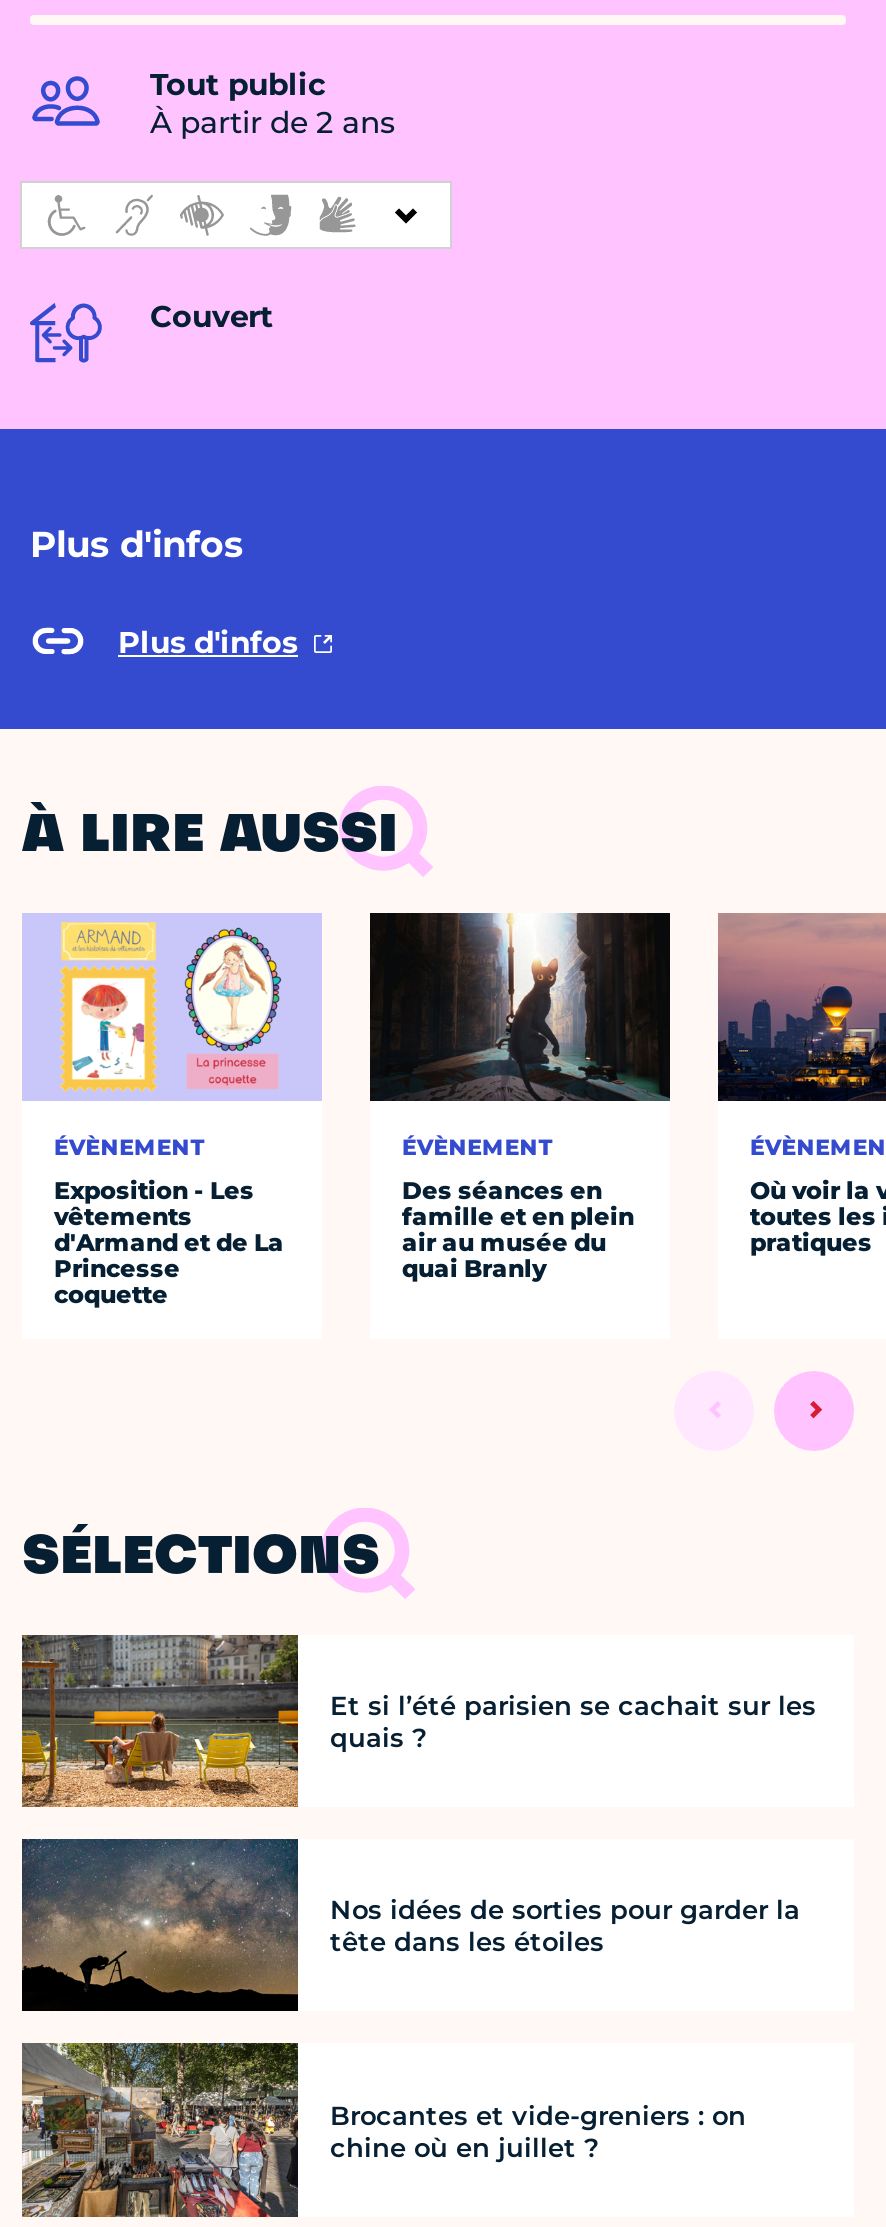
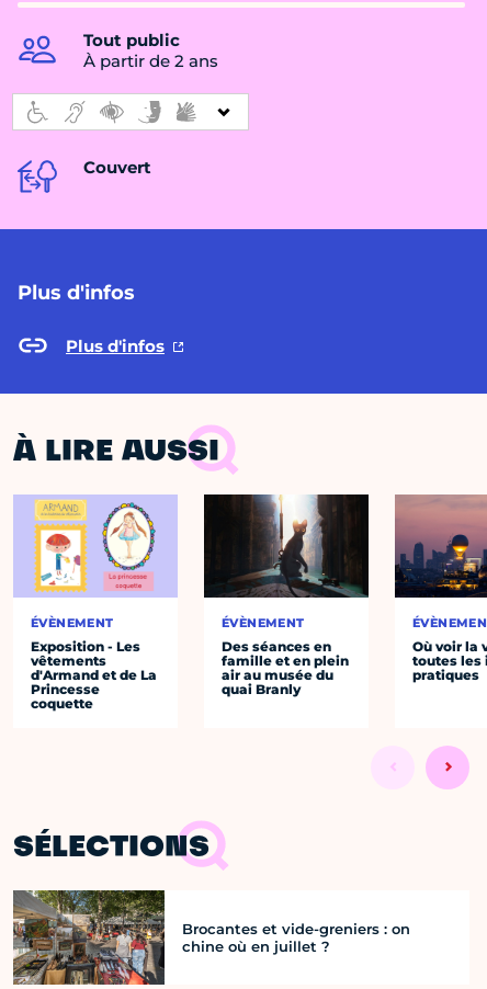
- [image]
- Et si l’été parisien se cachait sur les
- quais ?

- [image]
- Nos idées de sorties pour garder la
- tête dans les étoiles
